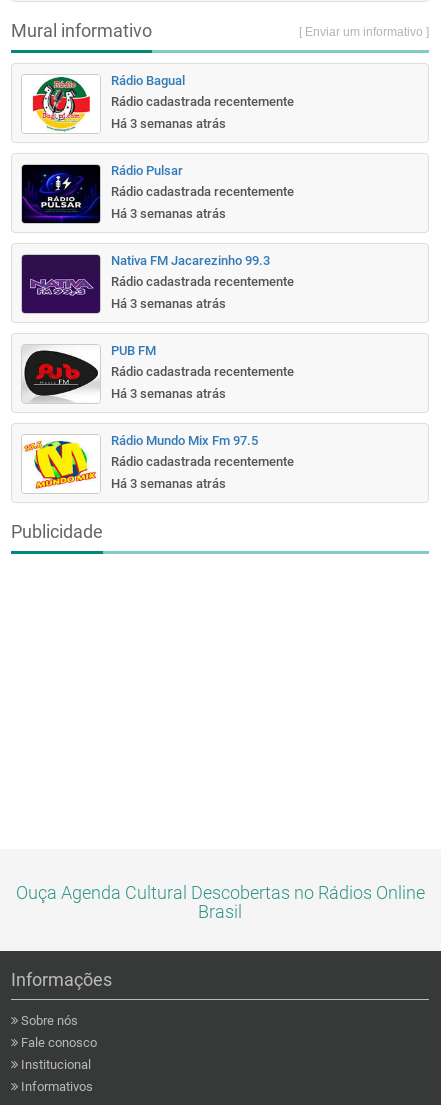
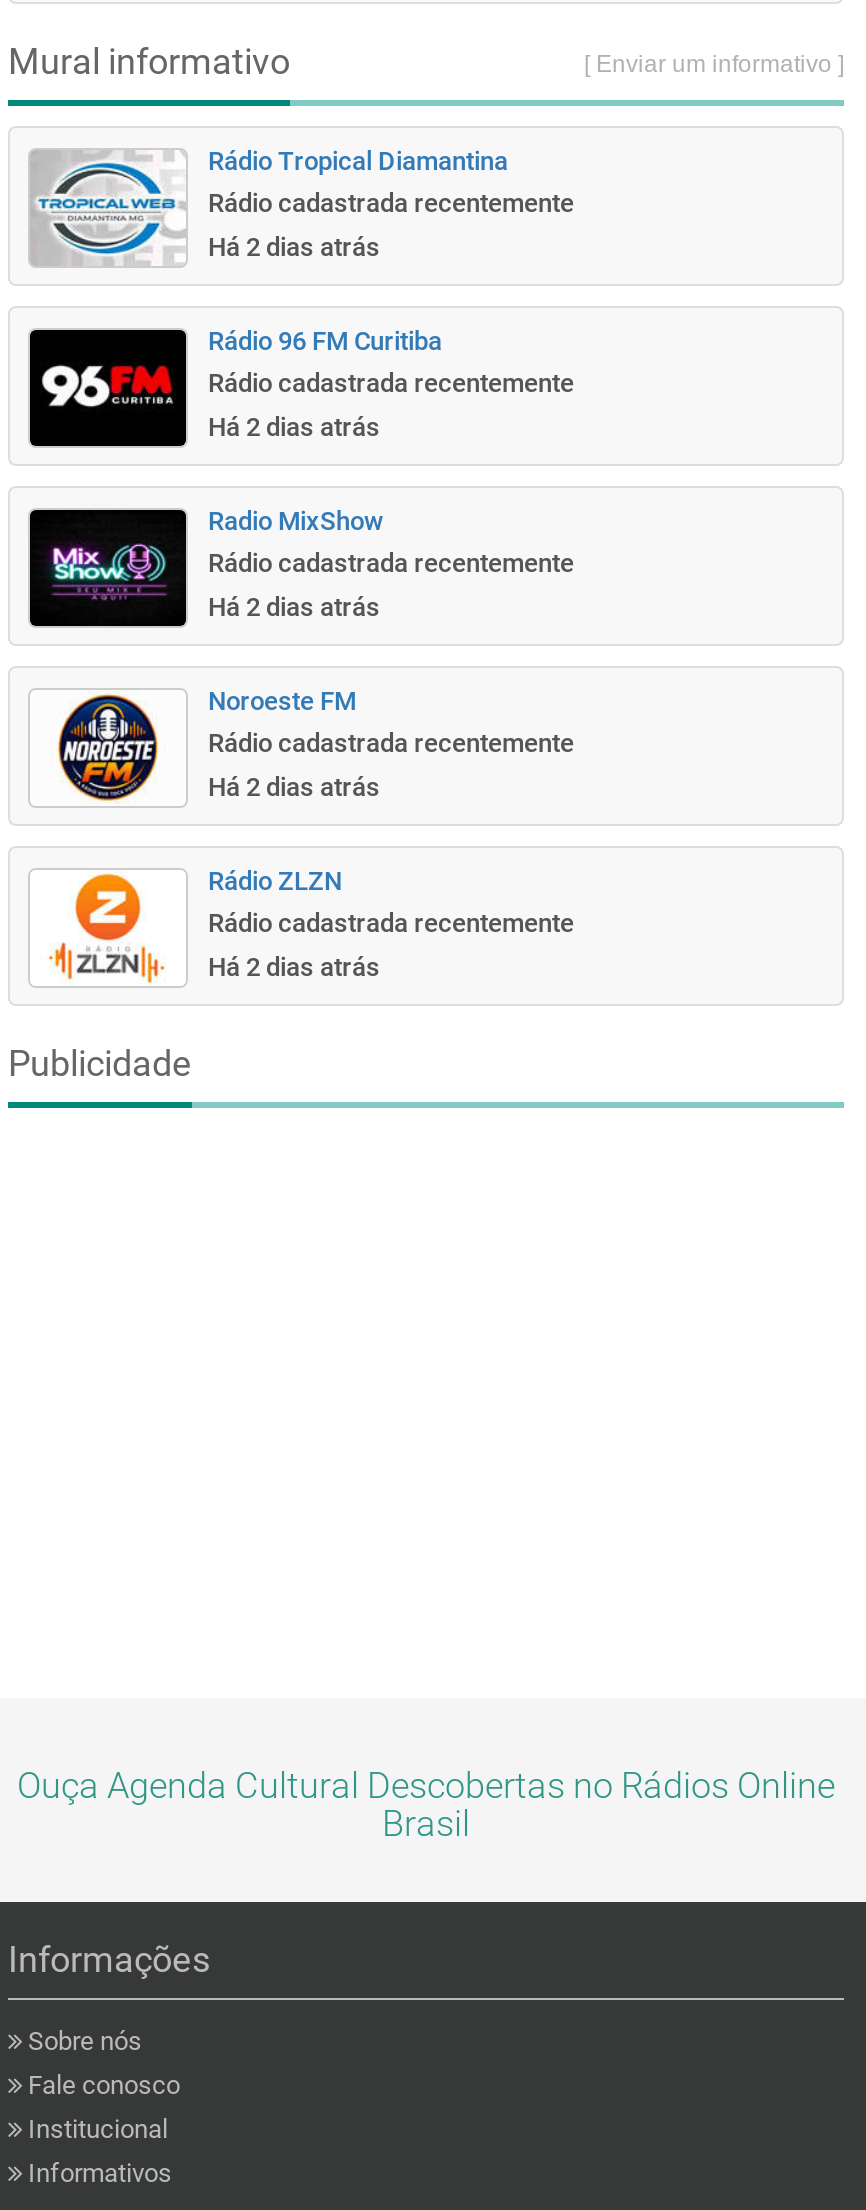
- [image]
- Rádio Bagual
+ [image]
+ Rádio Tropical Diamantina

- Há 3 semanas atrás
+ Há 2 dias atrás

- [image]
- Rádio Pulsar
+ [image]
+ Rádio 96 FM Curitiba

- Há 3 semanas atrás
+ Há 2 dias atrás

- [image]
- Nativa FM Jacarezinho 99.3
+ [image]
+ Radio MixShow

- Há 3 semanas atrás
+ Há 2 dias atrás

- [image]
- PUB FM
+ [image]
+ Noroeste FM

- Há 3 semanas atrás
+ Há 2 dias atrás

- [image]
- Rádio Mundo Mix Fm 97.5
+ [image]
+ Rádio ZLZN

- Há 3 semanas atrás
+ Há 2 dias atrás
